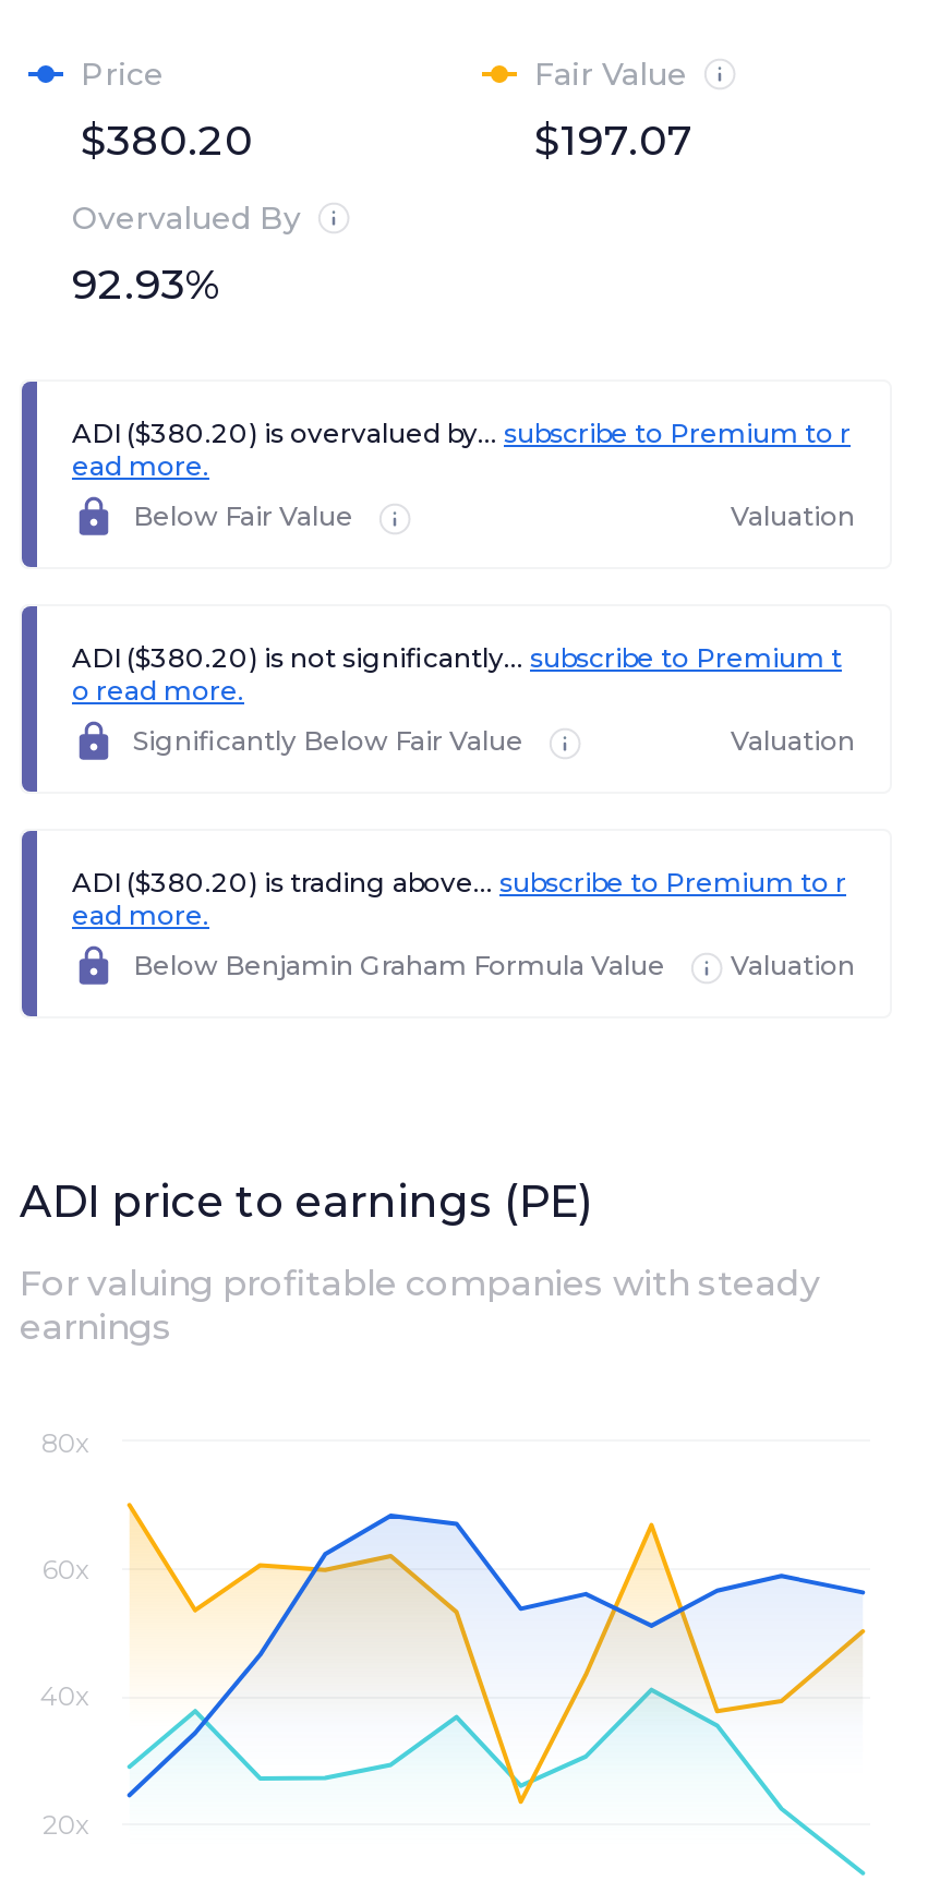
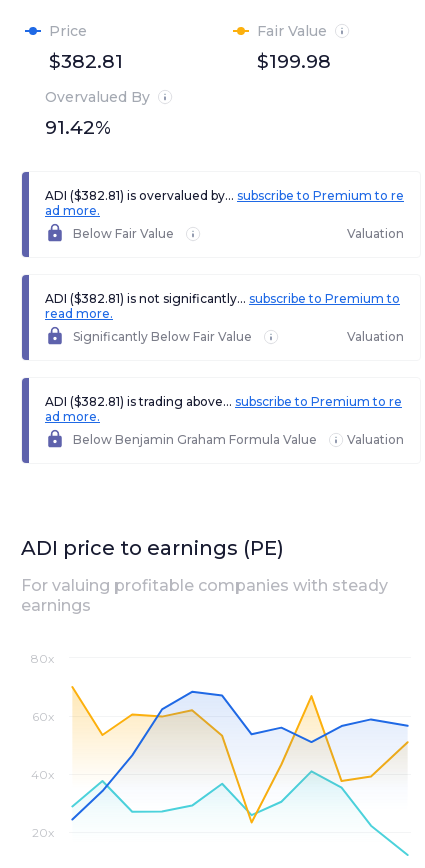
- $380.20
+ $382.81

- $197.07
+ $199.98

- 92.93%
+ 91.42%

- ADI ($380.20) is overvalued by... subscribe to Premium to r
+ ADI ($382.81) is overvalued by... subscribe to Premium to re

- ead more.
+ ad more.

- ADI ($380.20) is not significantly... subscribe to Premium t
- o read more.
+ ADI ($382.81) is not significantly... subscribe to Premium to
+ read more.

- ADI ($380.20) is trading above... subscribe to Premium to r
+ ADI ($382.81) is trading above... subscribe to Premium to re

- ead more.
+ ad more.
